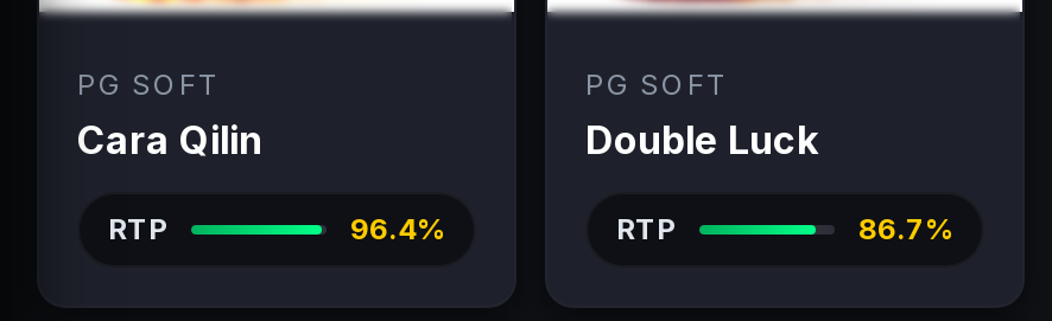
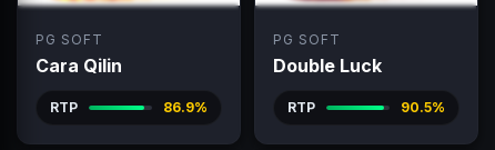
- 96.4%
+ 86.9%

- 86.7%
+ 90.5%
